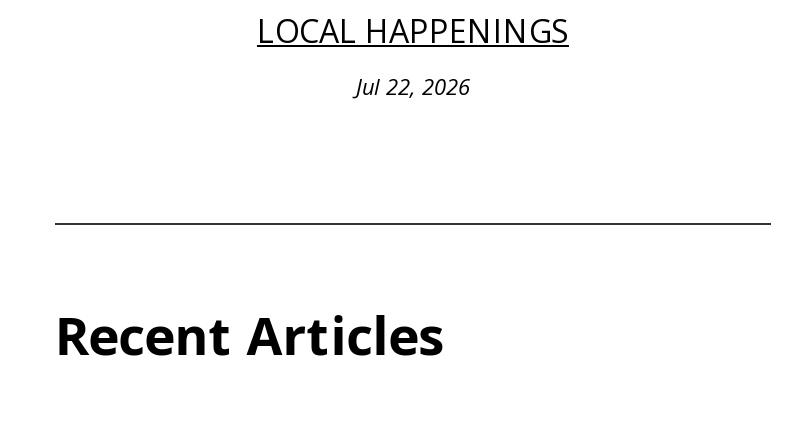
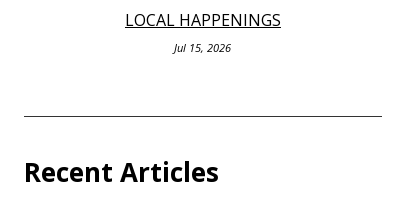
- Jul 22, 2026
+ Jul 15, 2026
